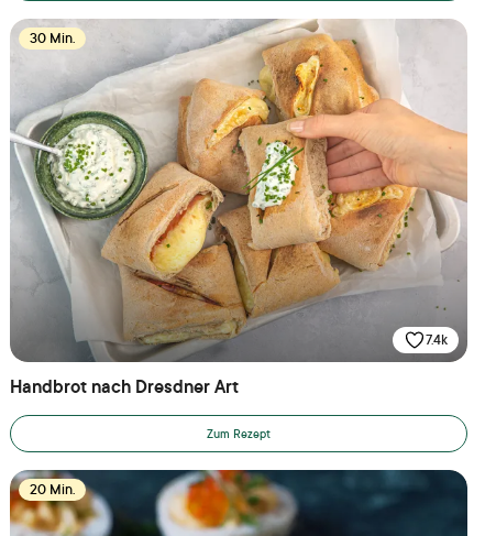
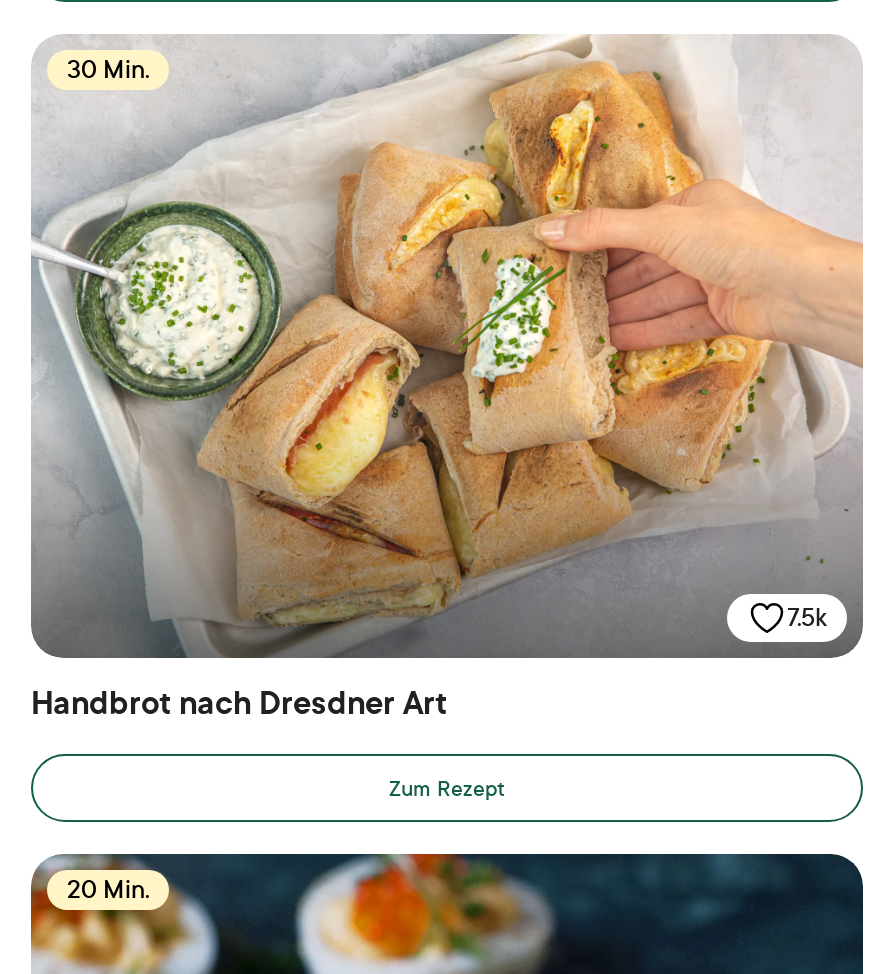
- 7.4k
+ 7.5k
